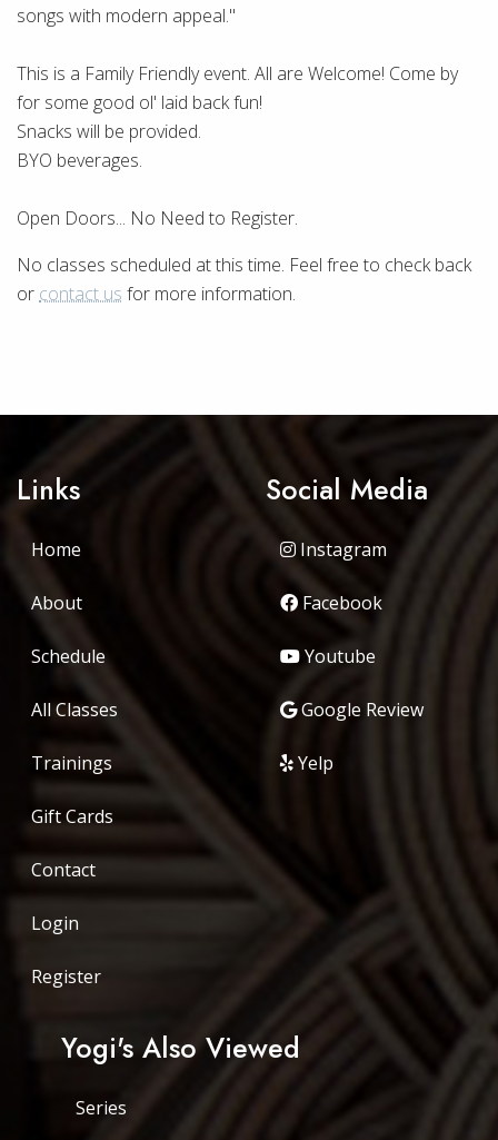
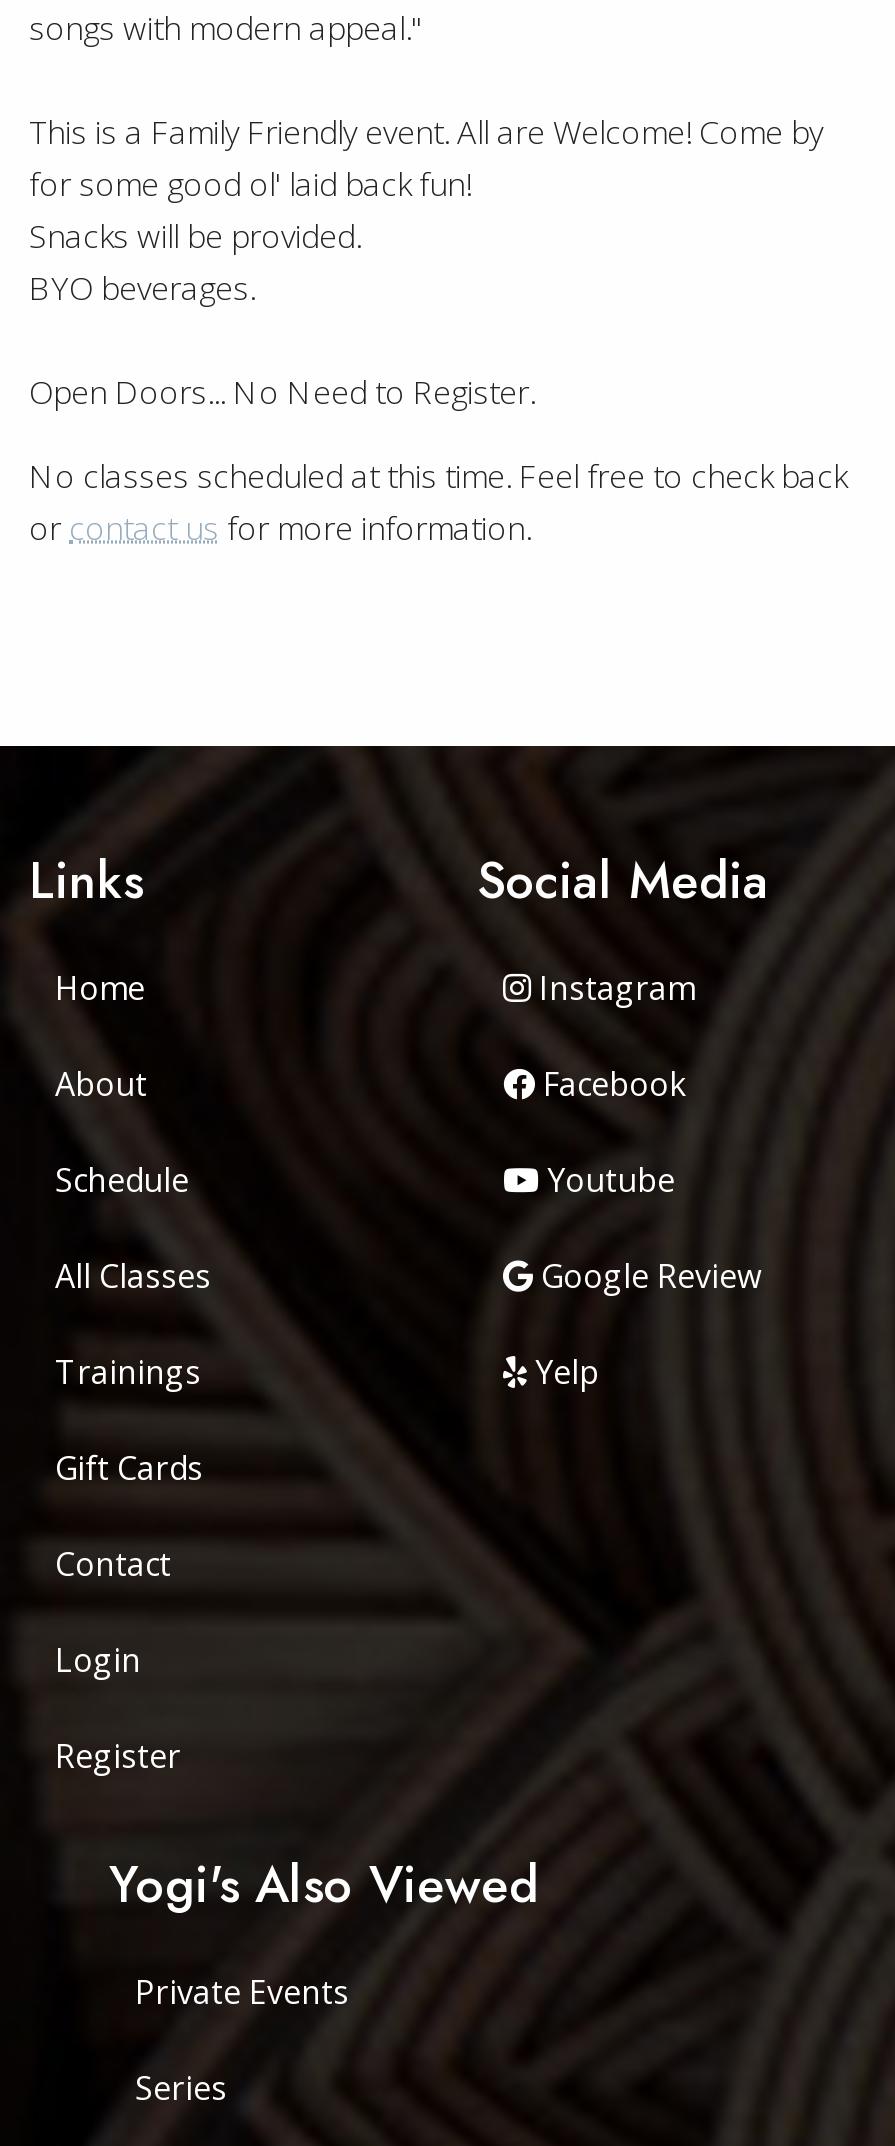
+ Private Events
